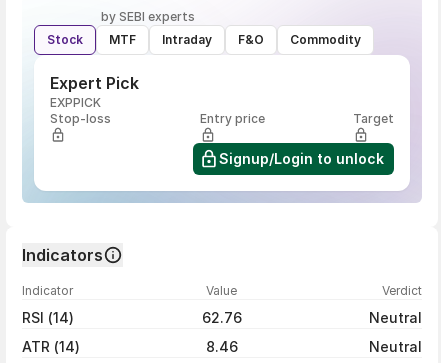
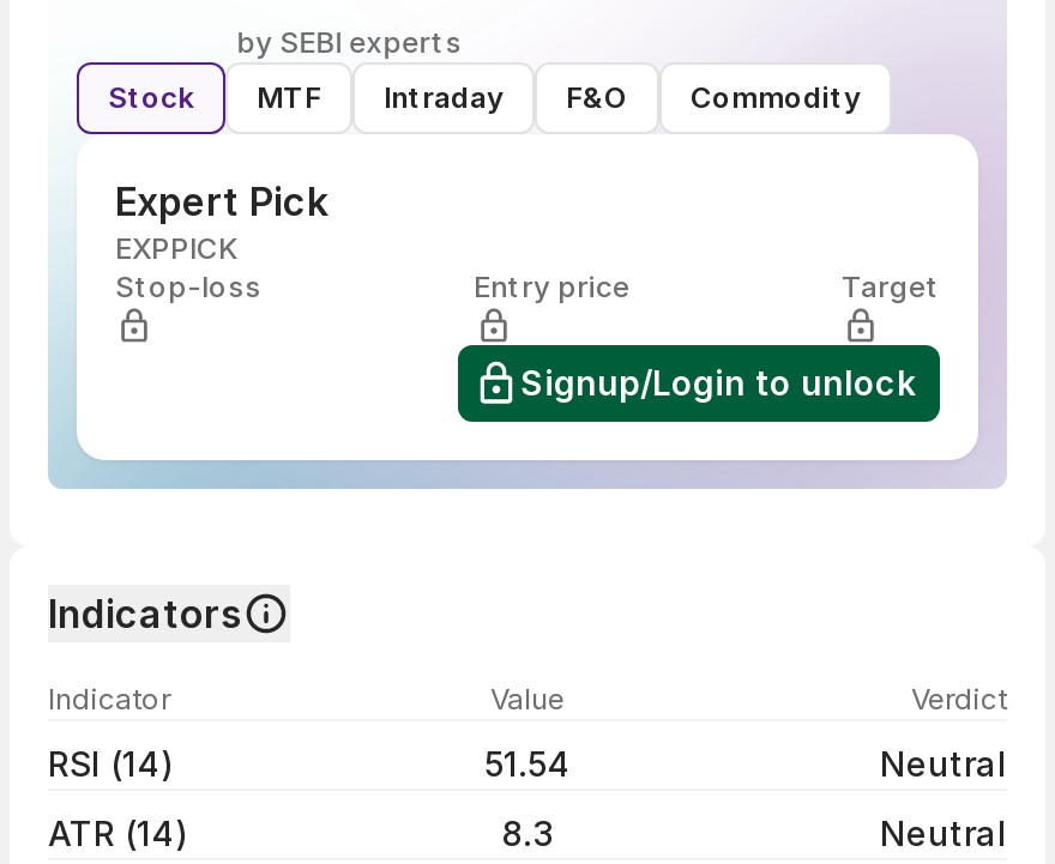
- 62.76
+ 51.54

- 8.46
+ 8.3
